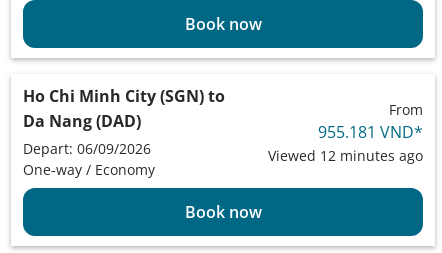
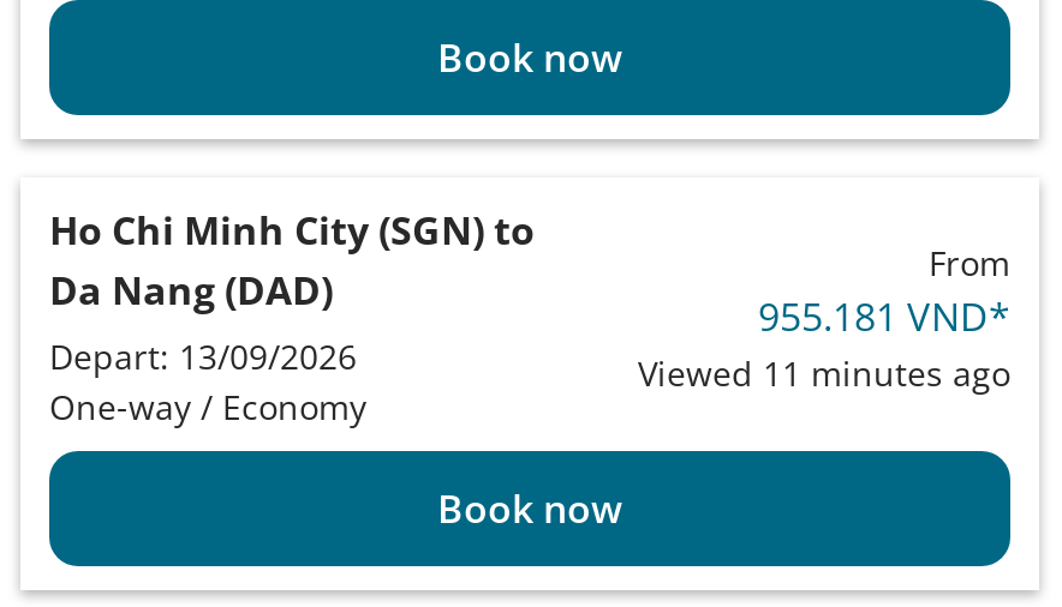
- Depart: 06/09/2026
+ Depart: 13/09/2026

- Viewed 12 minutes ago
+ Viewed 11 minutes ago
